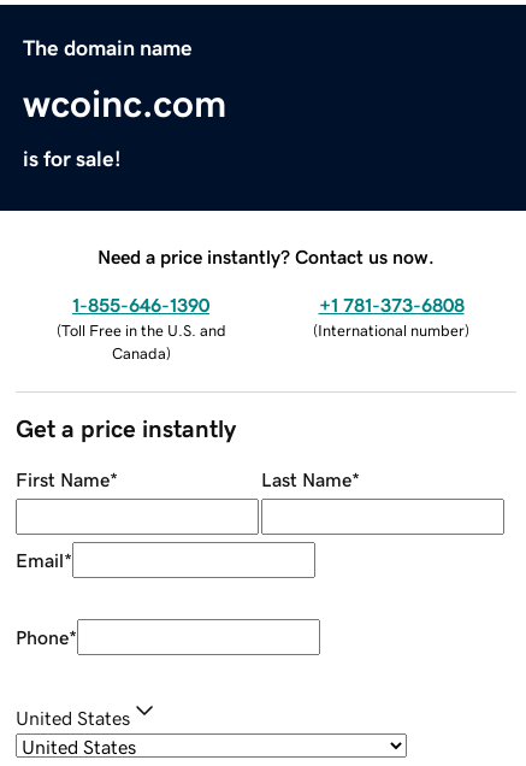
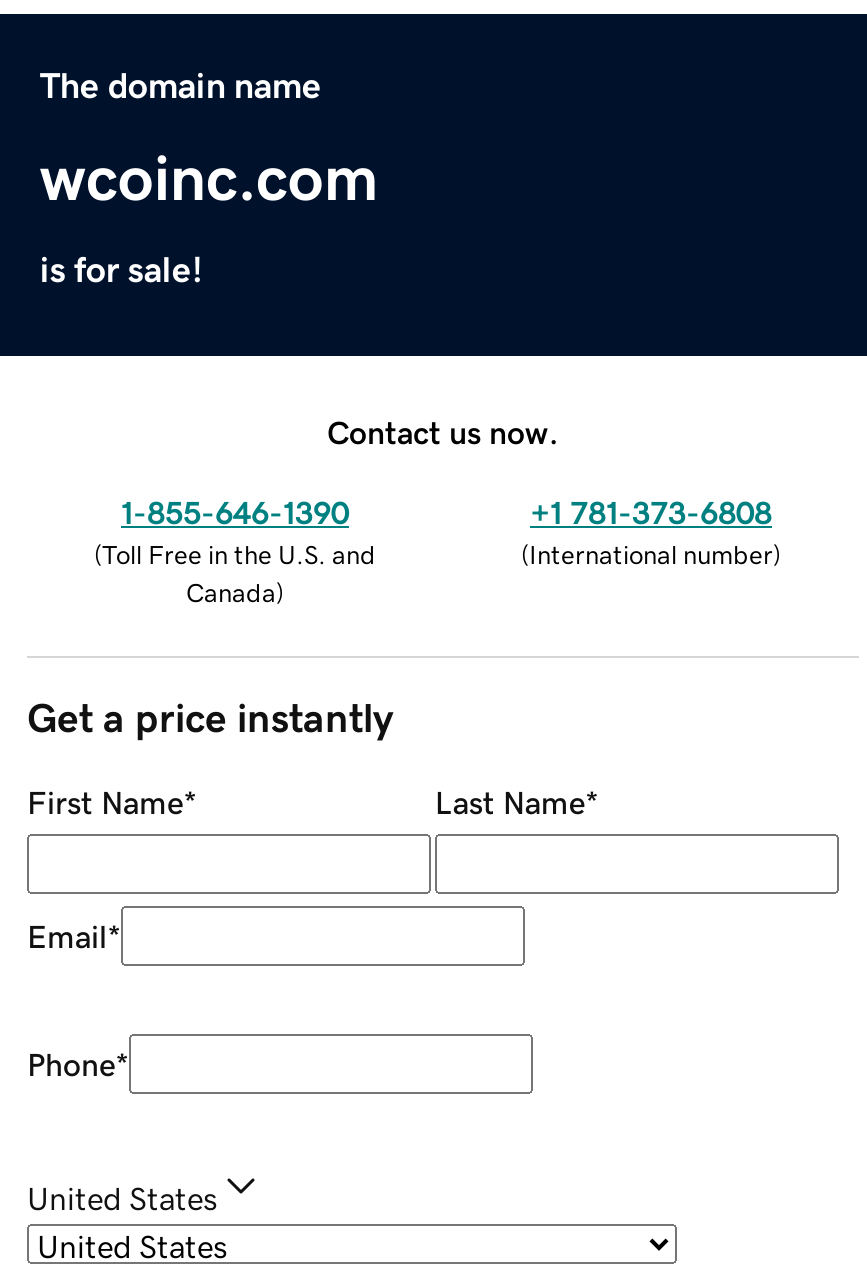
- Need a price instantly? Contact us now.
+ Contact us now.
